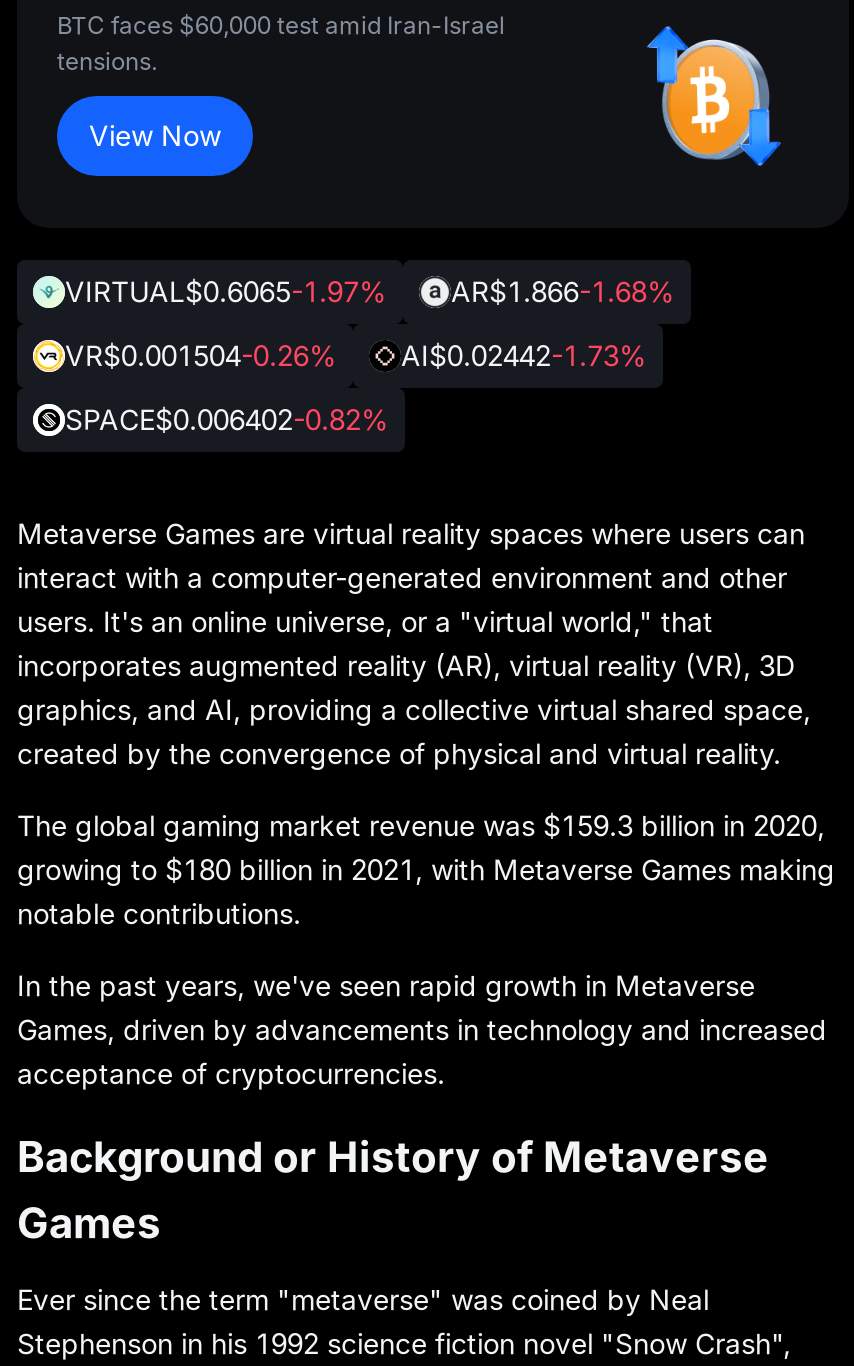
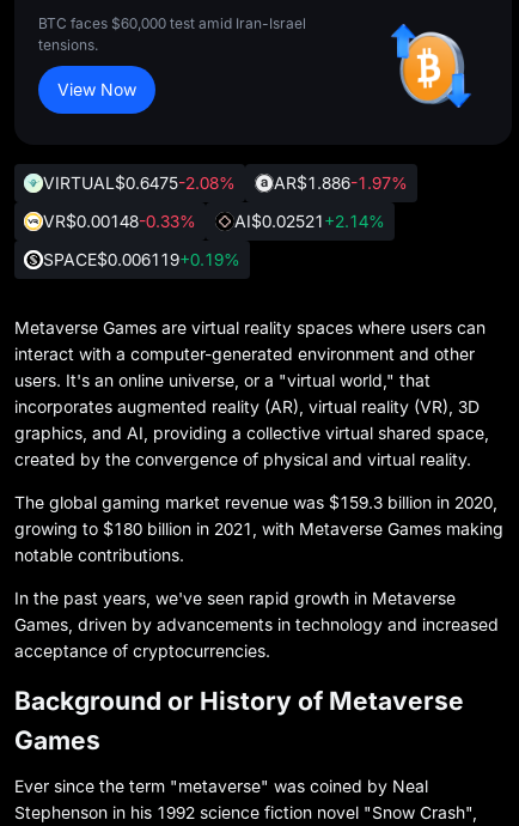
- VIRTUAL$0.6065-1.97%
+ VIRTUAL$0.6475-2.08%

- AR$1.866-1.68%
+ AR$1.886-1.97%

- VR$0.001504-0.26%
+ VR$0.00148-0.33%

- AI$0.02442-1.73%
+ AI$0.02521+2.14%

- SPACE$0.006402-0.82%
+ SPACE$0.006119+0.19%
